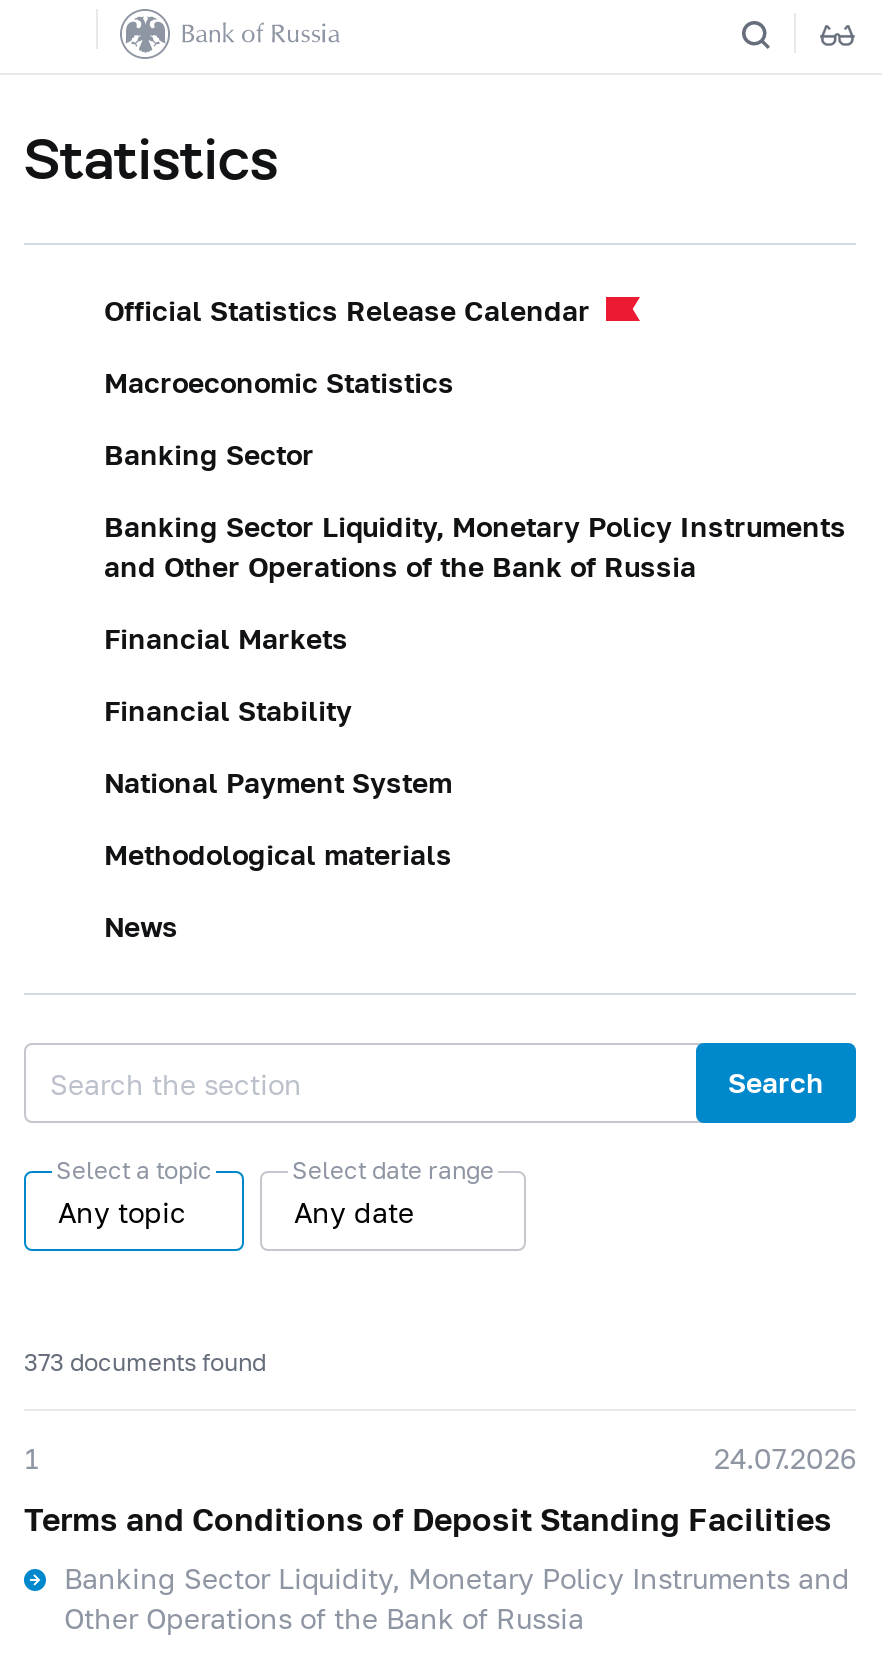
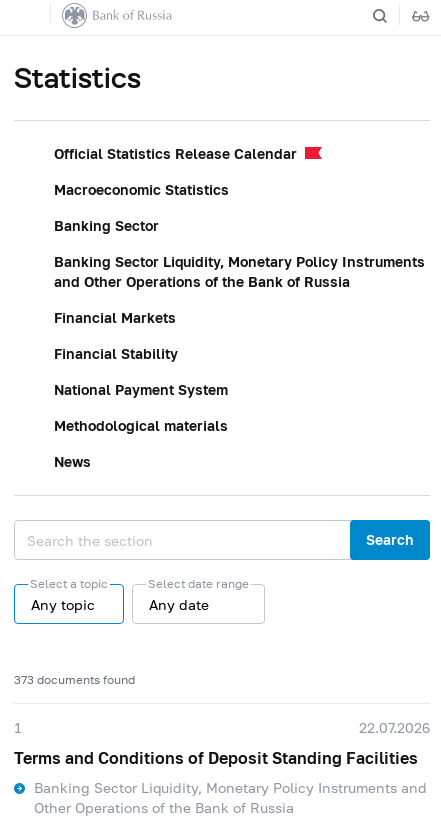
- 24.07.2026
+ 22.07.2026
